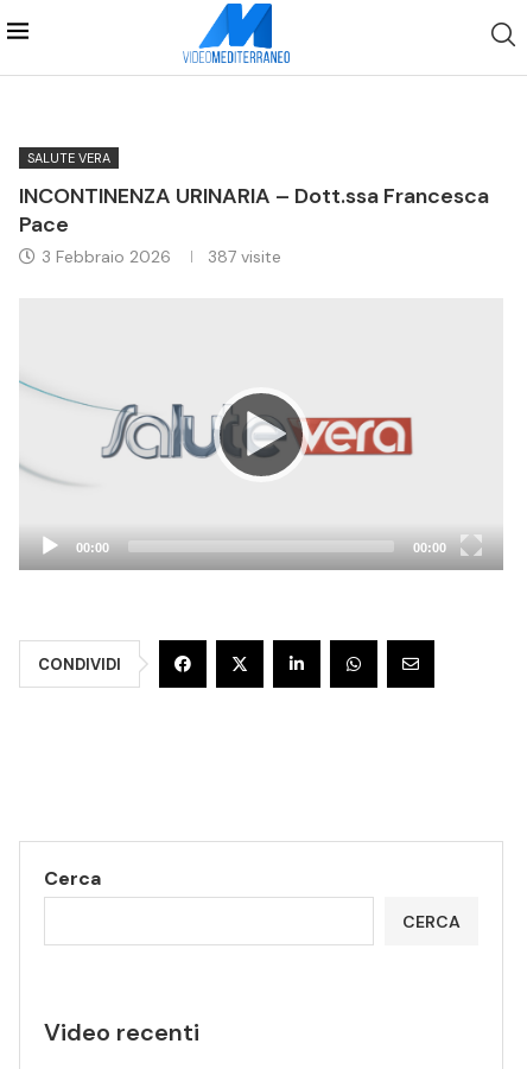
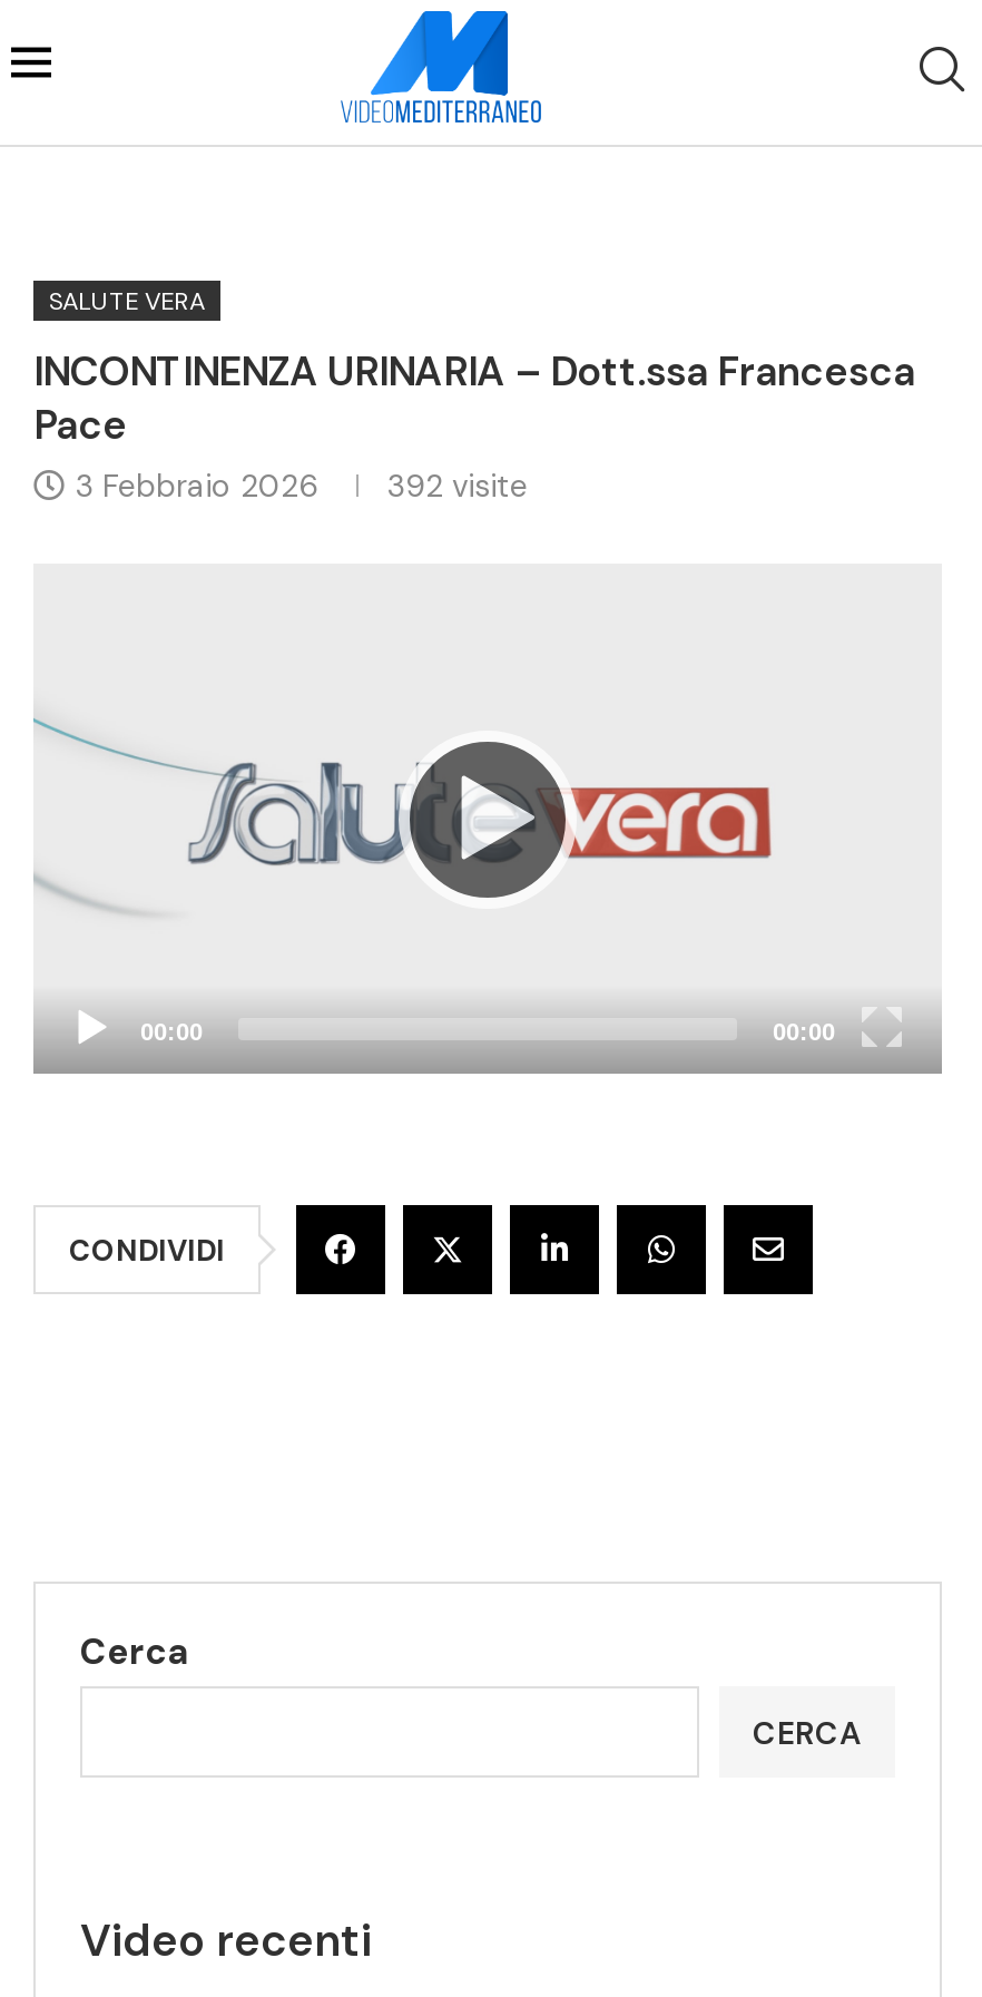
- 3 Febbraio 2026 387 visite
+ 3 Febbraio 2026 392 visite
